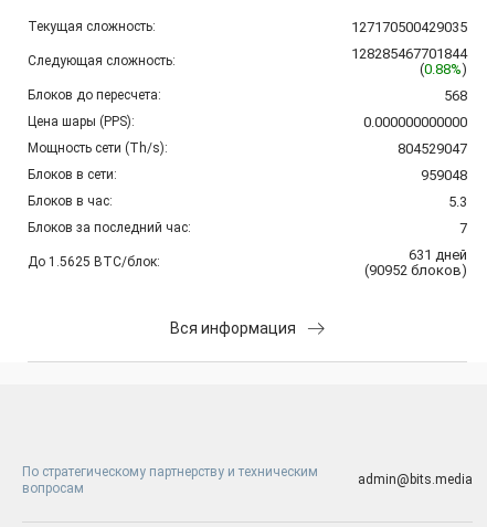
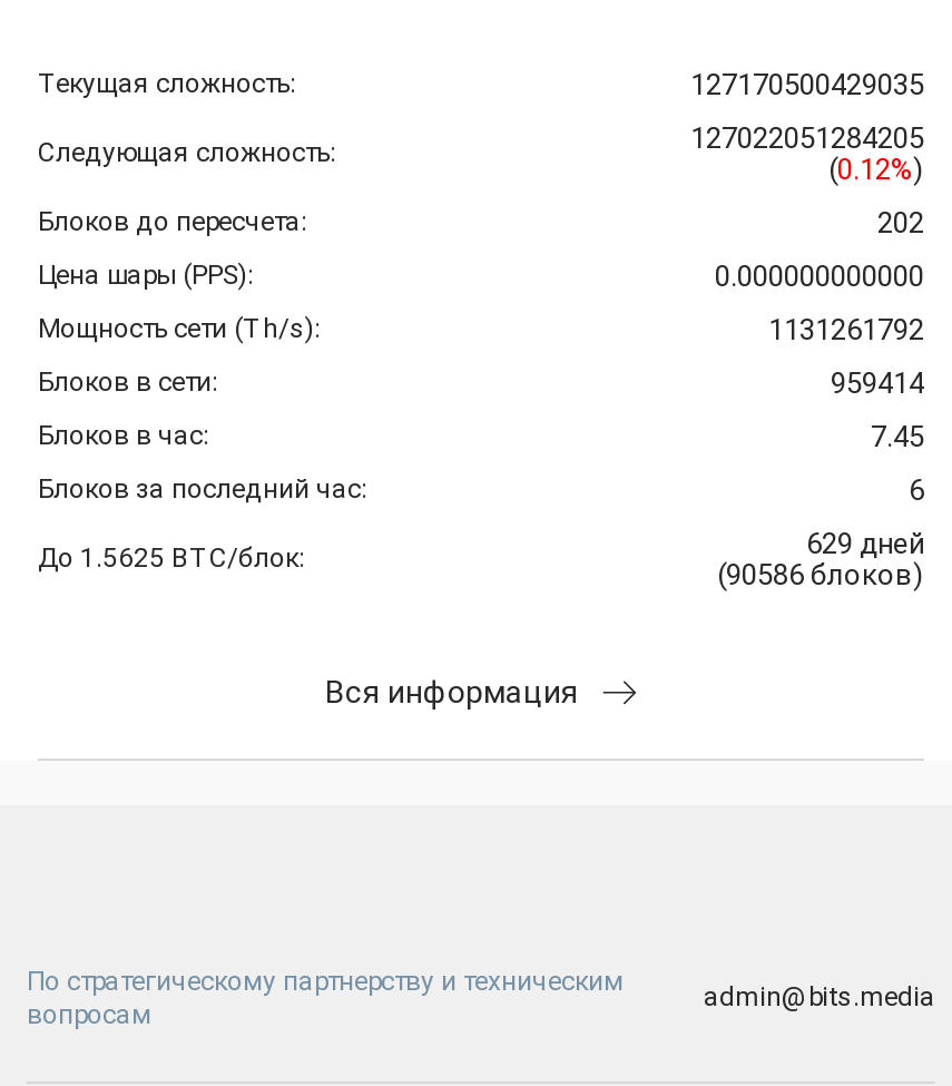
- 128285467701844
+ 127022051284205

- (0.88%)
+ (0.12%)

- 568
+ 202

- 804529047
+ 1131261792

- 959048
+ 959414

- 5.3
+ 7.45

- 7
+ 6

- 631 дней
+ 629 дней

- (90952 блоков)
+ (90586 блоков)
